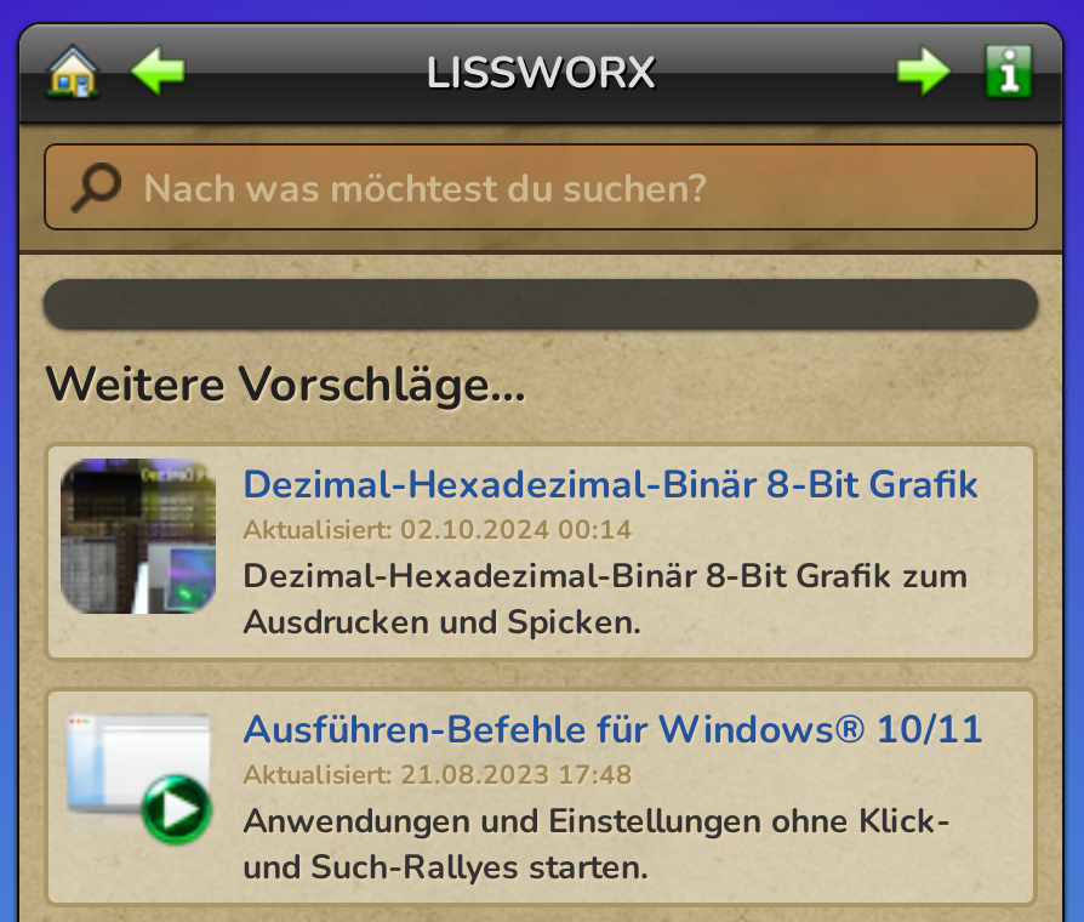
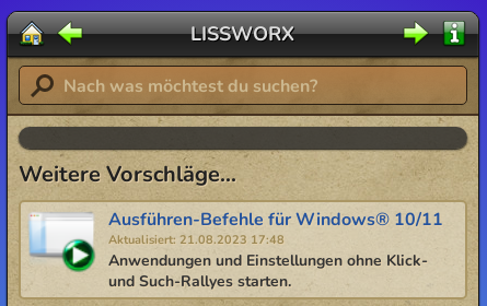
- [image]
- Dezimal-Hexadezimal-Binär 8-Bit Grafik
- Aktualisiert: 02.10.2024 00:14
- Dezimal-Hexadezimal-Binär 8-Bit Grafik zum
- Ausdrucken und Spicken.
